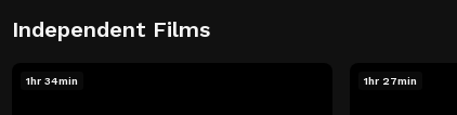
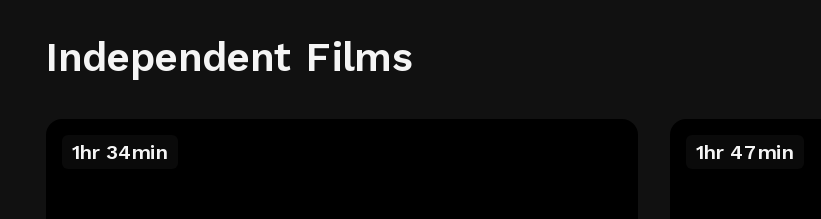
- 1hr 27min
+ 1hr 47min
